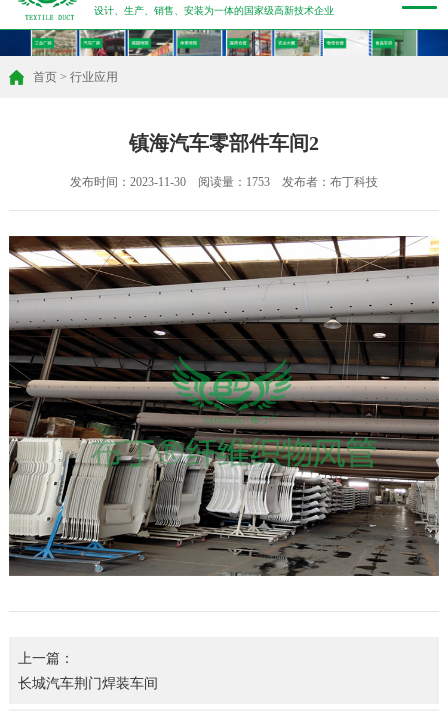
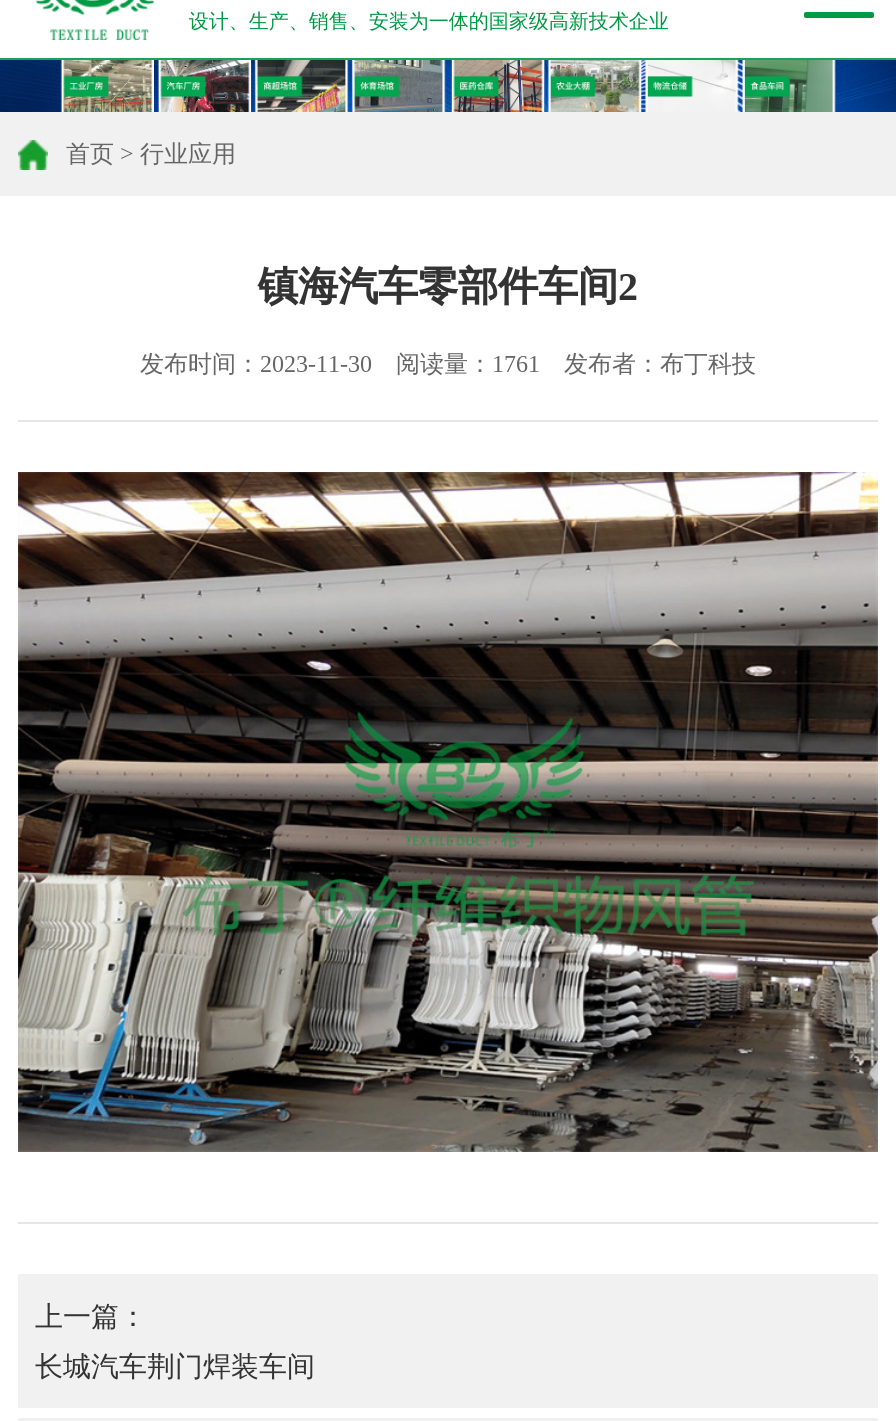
- 发布时间：2023-11-30 阅读量：1753 发布者：布丁科技
+ 发布时间：2023-11-30 阅读量：1761 发布者：布丁科技
